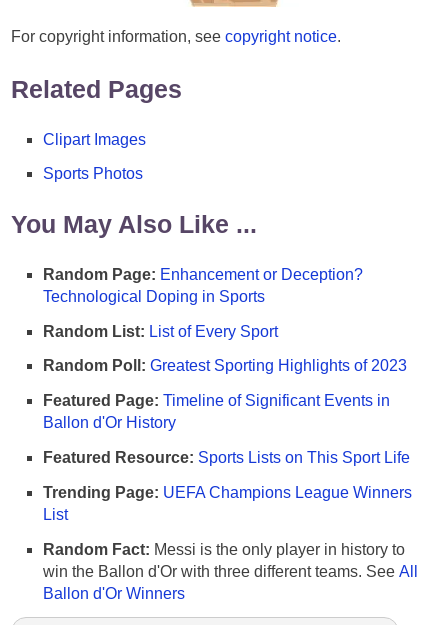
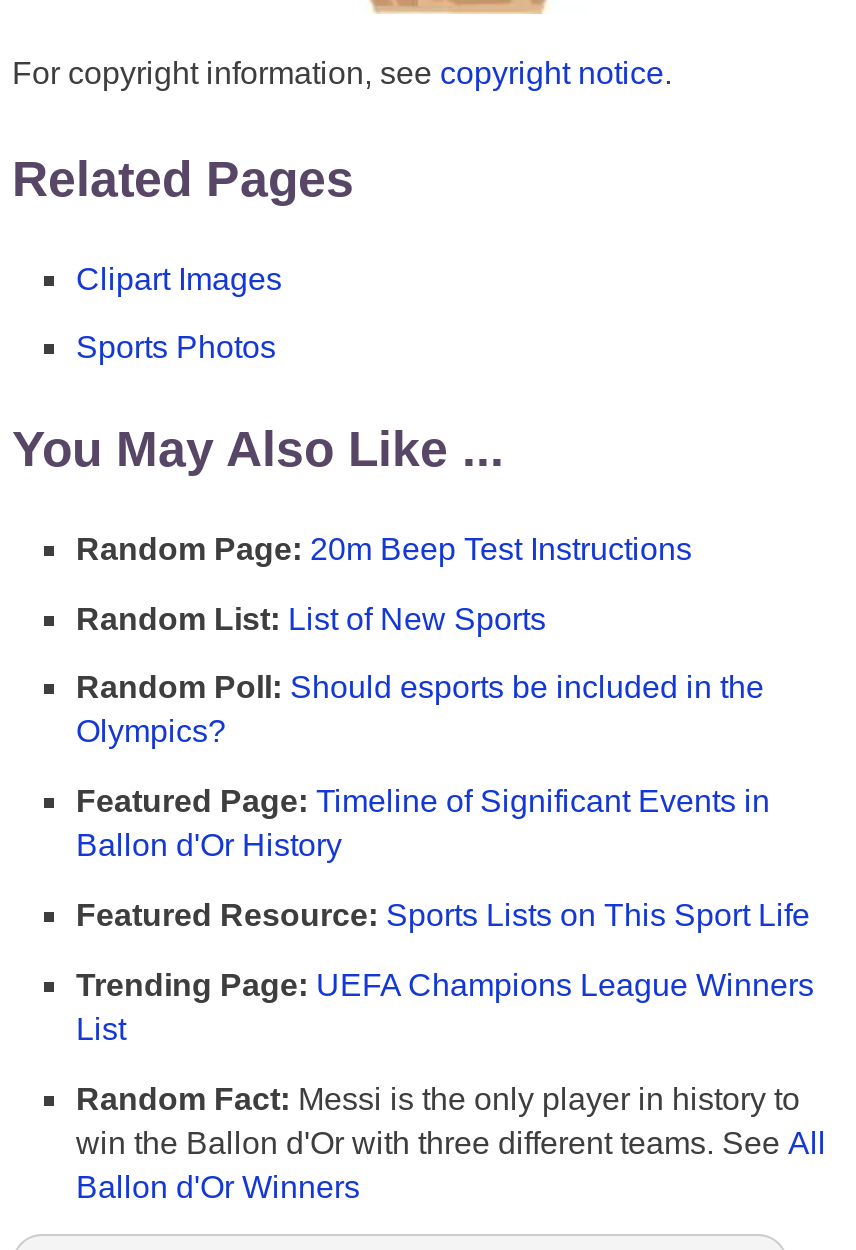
- Random Page: Enhancement or Deception?
- Technological Doping in Sports
+ Random Page: 20m Beep Test Instructions

- Random List: List of Every Sport
+ Random List: List of New Sports

- Random Poll: Greatest Sporting Highlights of 2023
+ Random Poll: Should esports be included in the
+ Olympics?
